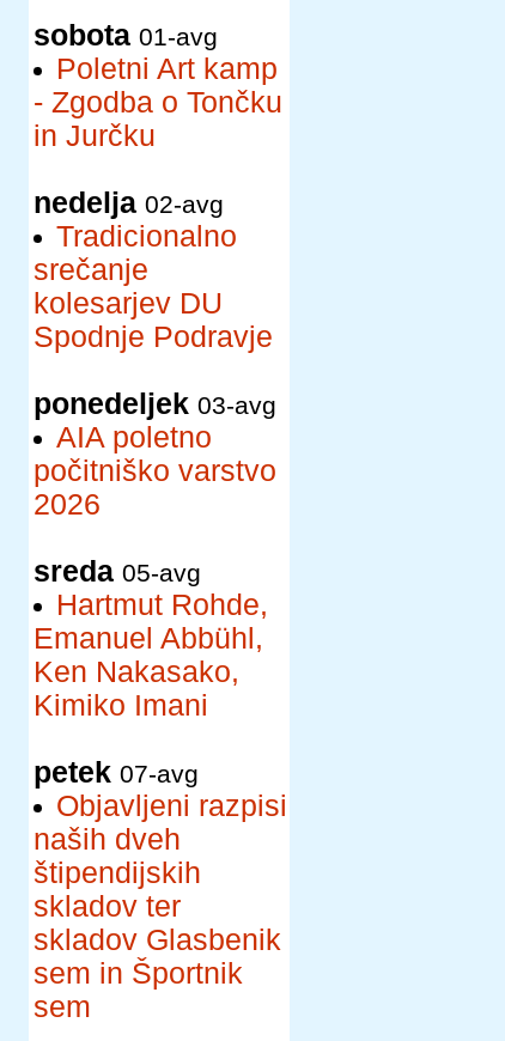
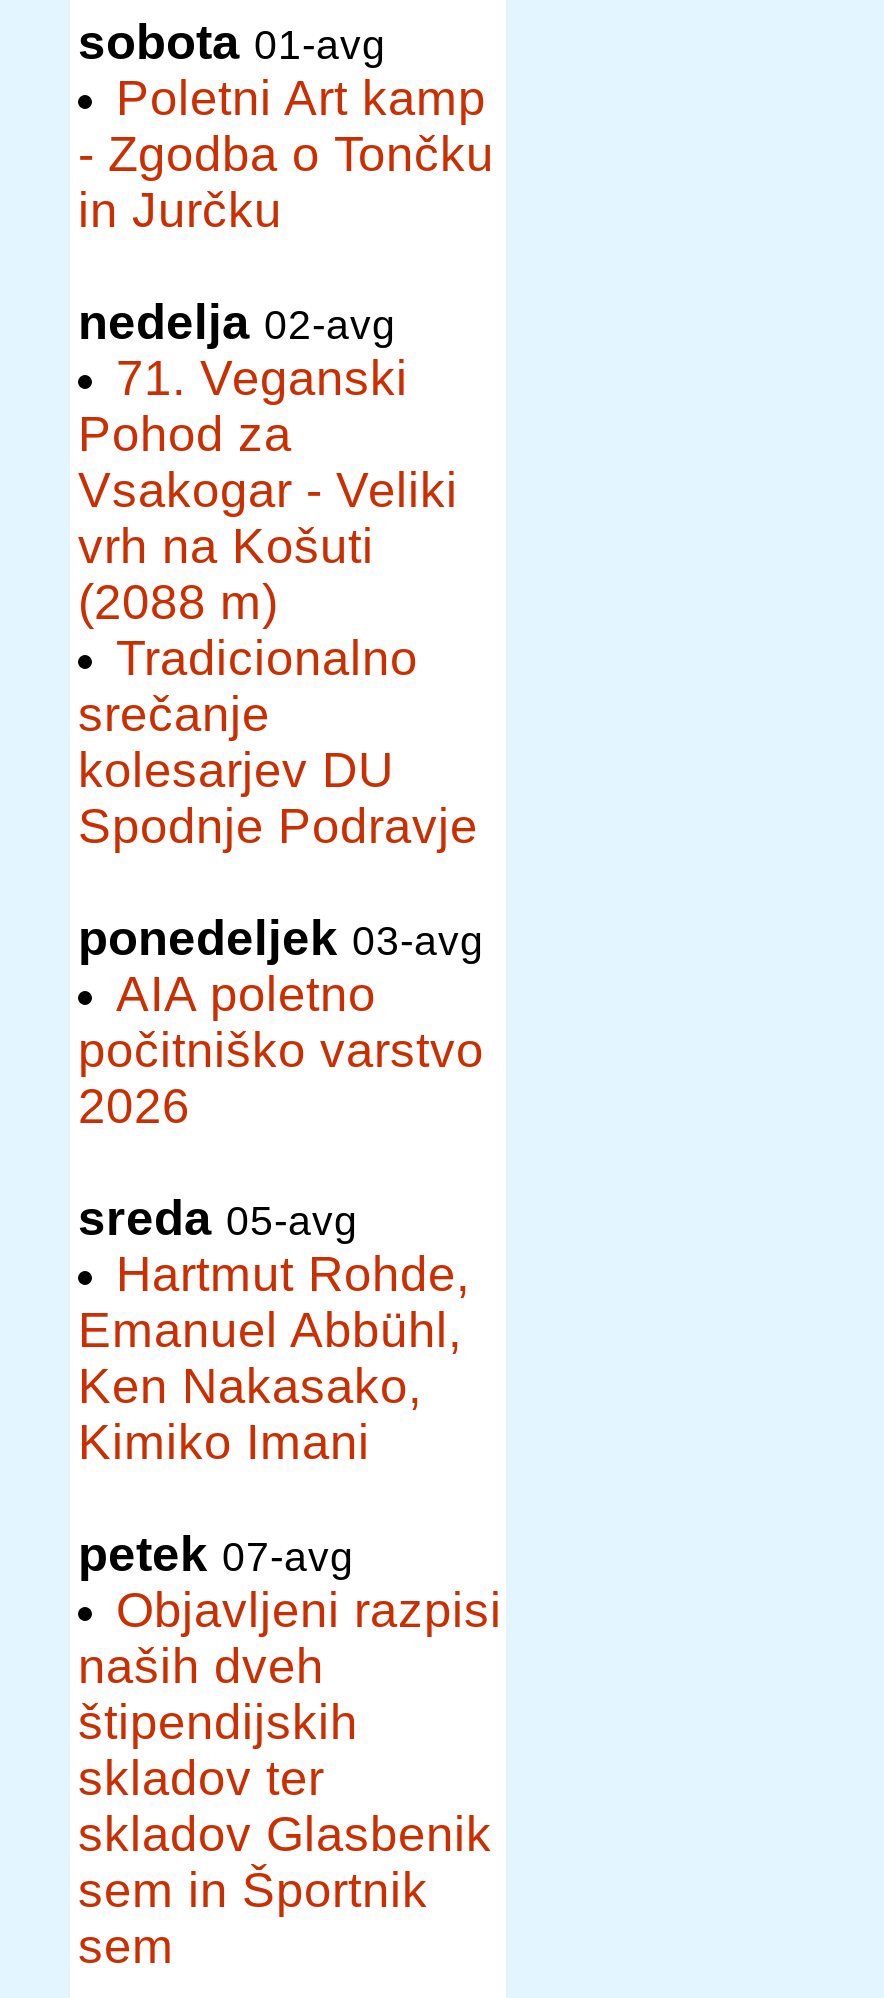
+ 71. Veganski
+ Pohod za
+ Vsakogar - Veliki
+ vrh na Košuti
+ (2088 m)
